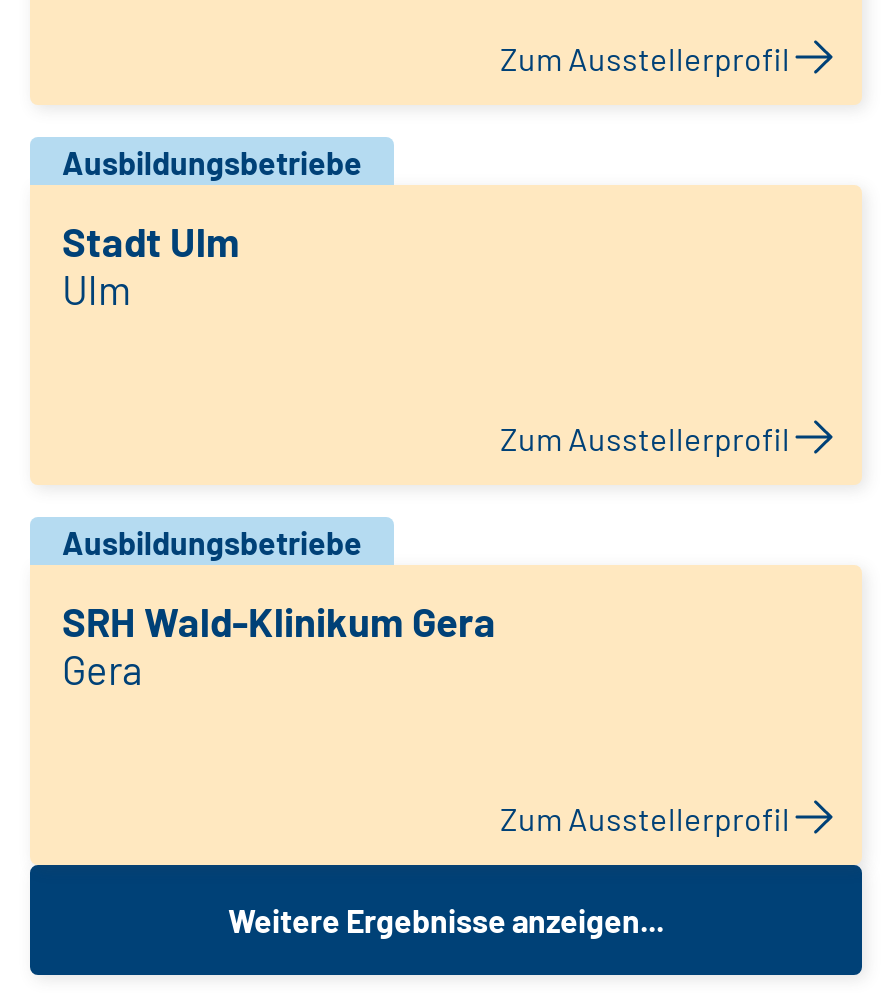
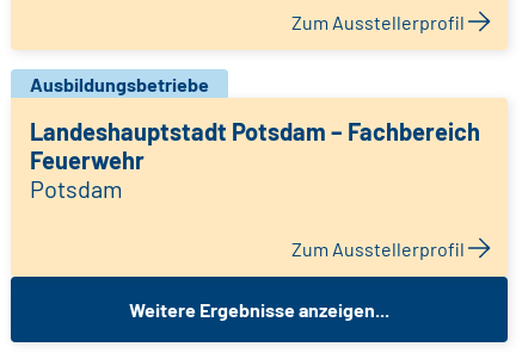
- Stadt Ulm
- Ulm
- Zum Ausstellerprofil
- Ausbildungsbetriebe
- SRH Wald-Klinikum Gera
- Gera
+ Landeshauptstadt Potsdam – Fachbereich
+ Feuerwehr
+ Potsdam
